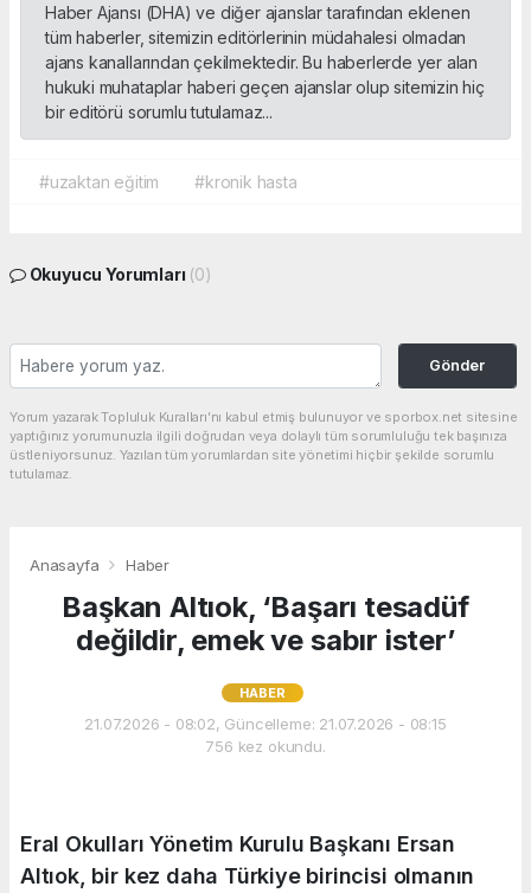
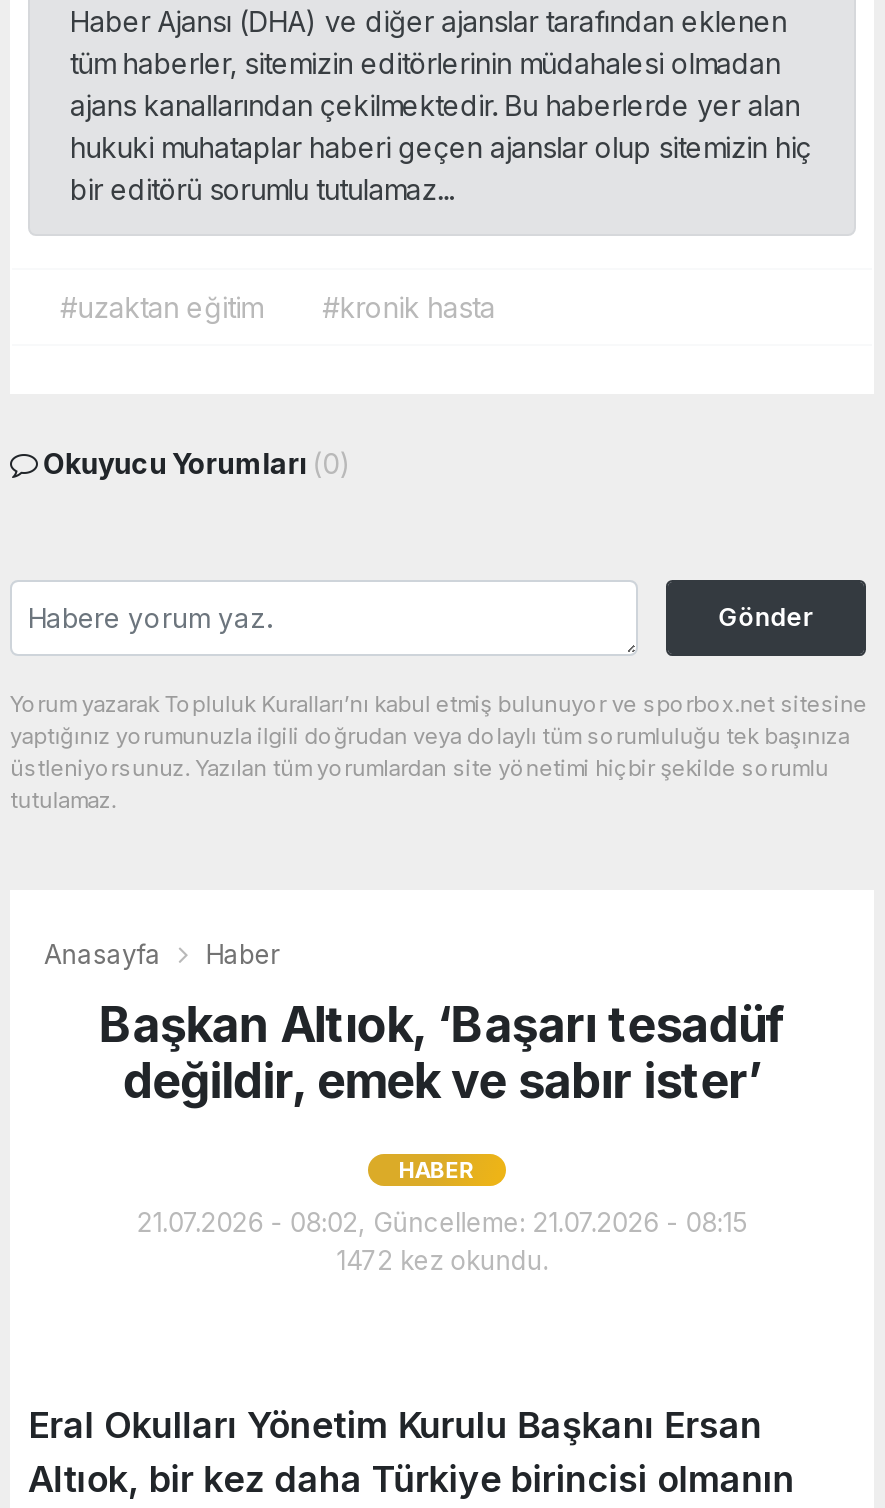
- 756 kez okundu.
+ 1472 kez okundu.
